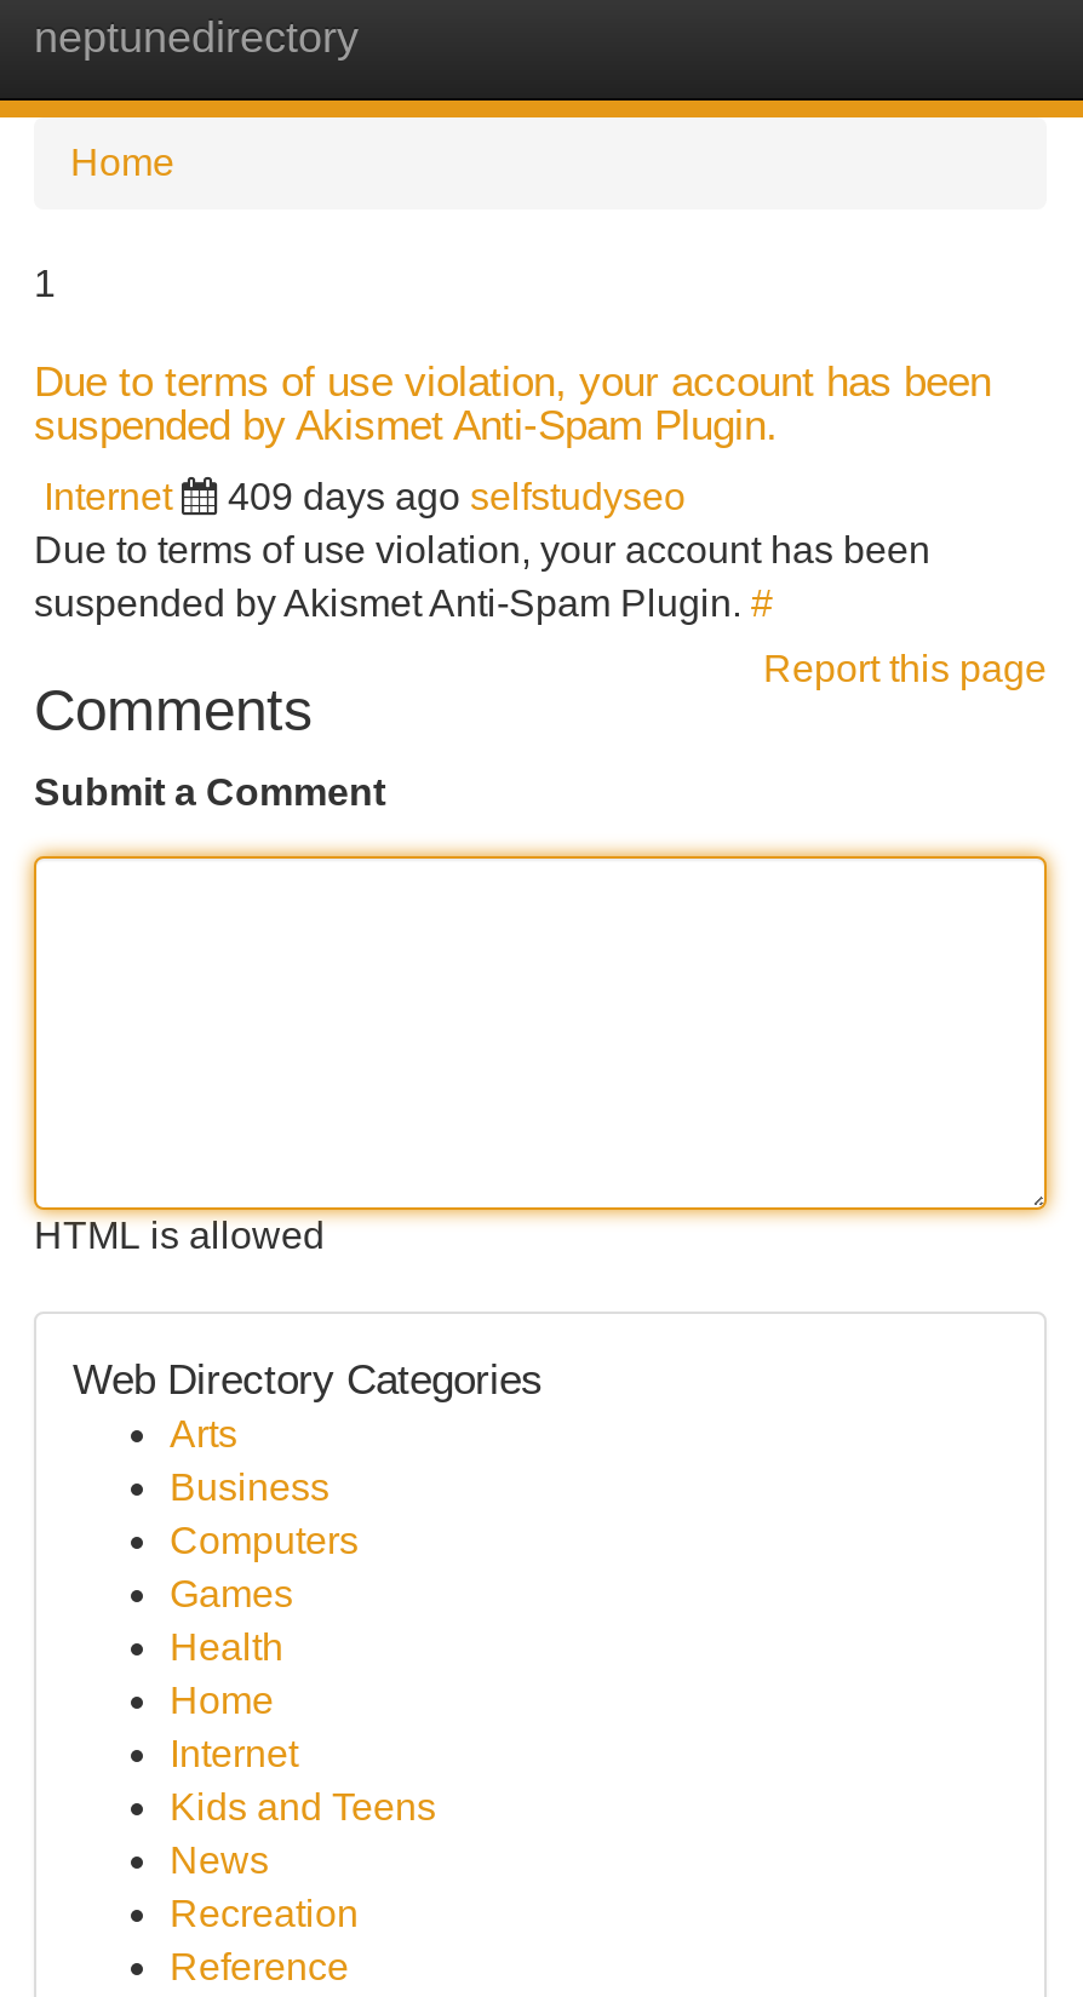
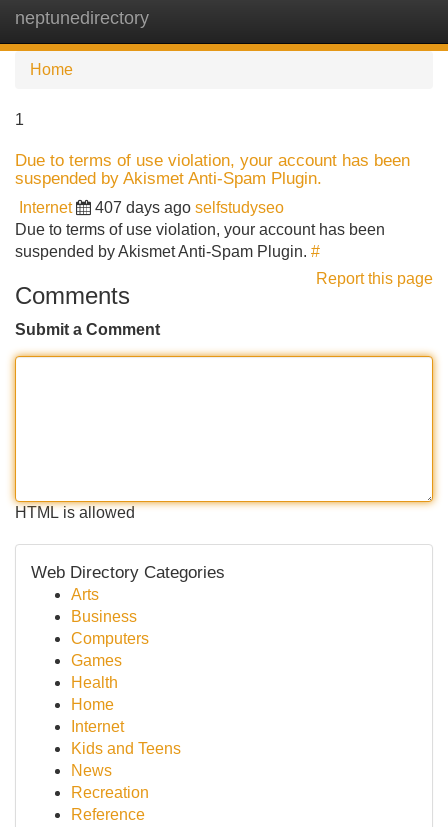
- 409 days ago selfstudyseo
+ 407 days ago selfstudyseo
